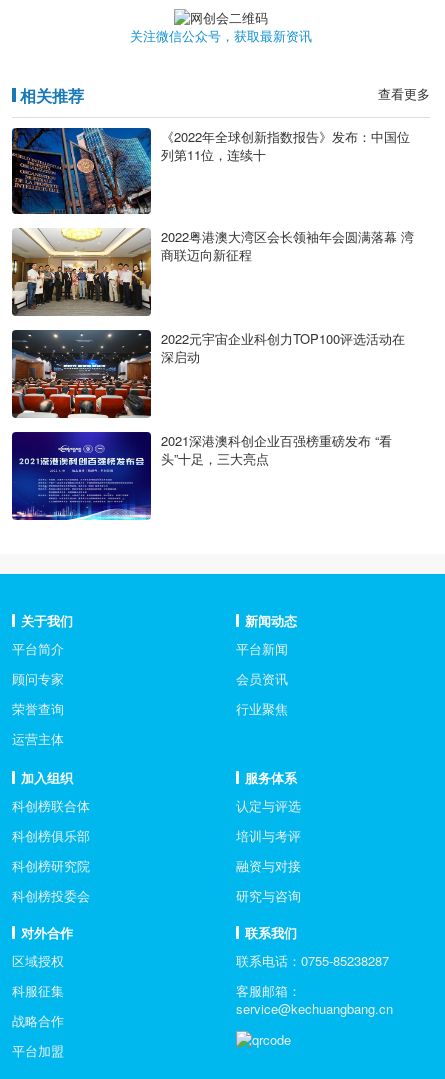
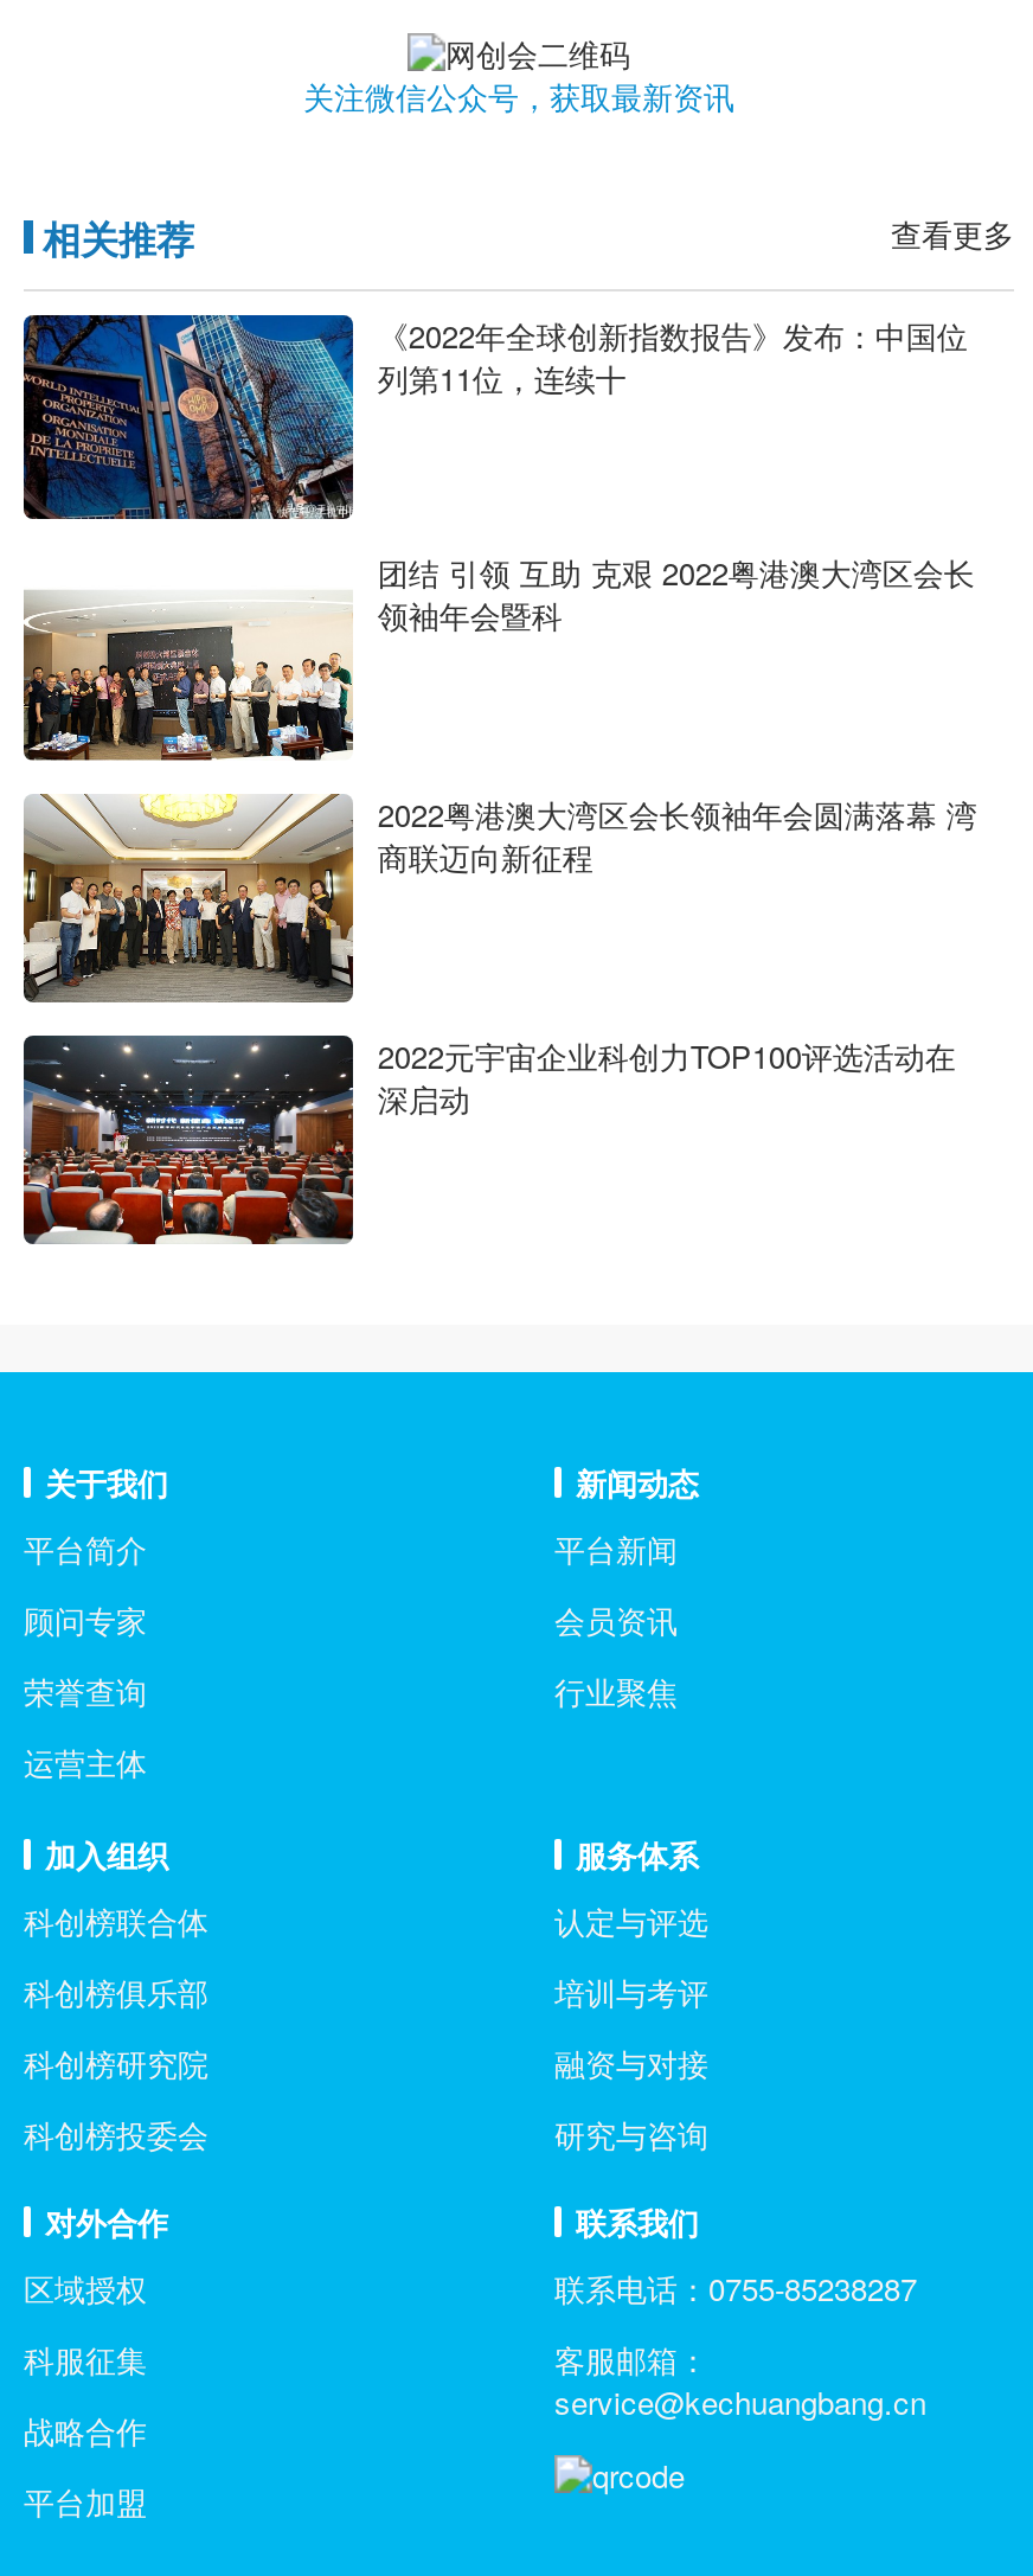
+ [image]
+ 团结 引领 互助 克艰 2022粤港澳大湾区会长
+ 领袖年会暨科

moved down: [image] | 2022粤港澳大湾区会长领袖年会圆满落幕 湾 | 商联迈向新征程 | 2022元宇宙企业科创力TOP100评选活动在 | 深启动

moved down: [image]

- [image]
- 2021深港澳科创企业百强榜重磅发布 “看
- 头”十足，三大亮点
